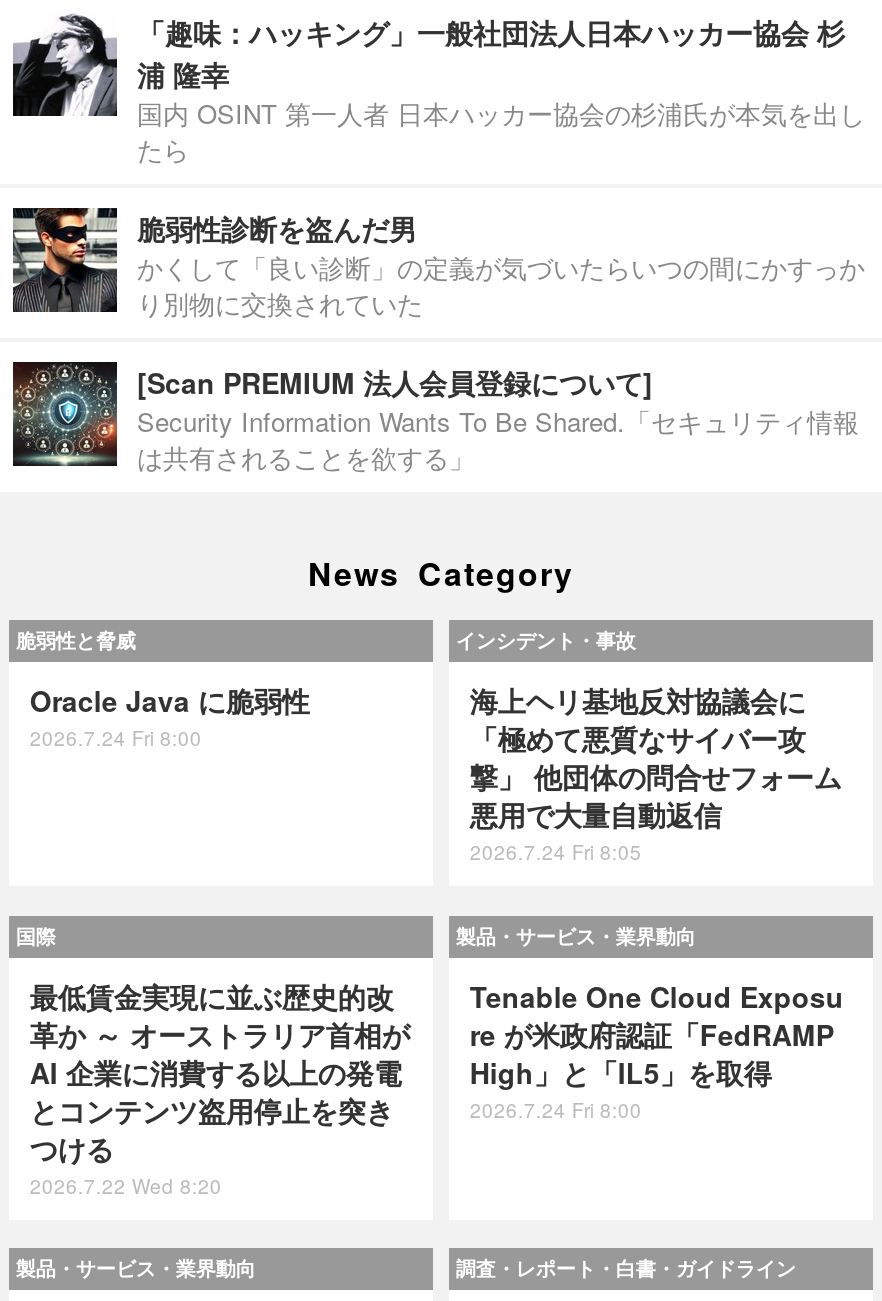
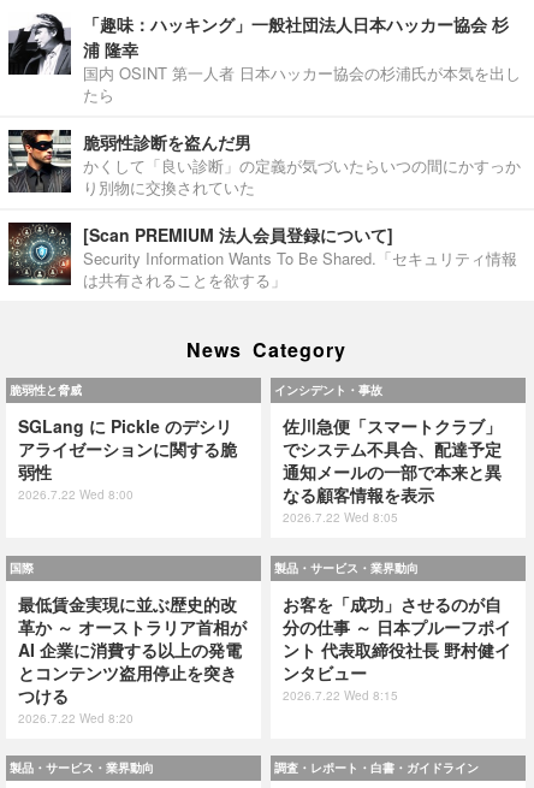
- Oracle Java に脆弱性
- 2026.7.24 Fri 8:00
+ SGLang に Pickle のデシリ
+ アライゼーションに関する脆
+ 弱性
+ 2026.7.22 Wed 8:00

- 海上ヘリ基地反対協議会に
- 「極めて悪質なサイバー攻
- 撃」 他団体の問合せフォーム
- 悪用で大量自動返信
- 2026.7.24 Fri 8:05
+ 佐川急便「スマートクラブ」
+ でシステム不具合、配達予定
+ 通知メールの一部で本来と異
+ なる顧客情報を表示
+ 2026.7.22 Wed 8:05

- Tenable One Cloud Exposu
- re が米政府認証「FedRAMP
- High」と「IL5」を取得
- 2026.7.24 Fri 8:00
+ お客を「成功」させるのが自
+ 分の仕事 ～ 日本プルーフポイ
+ ント 代表取締役社長 野村健イ
+ ンタビュー
+ 2026.7.22 Wed 8:15
